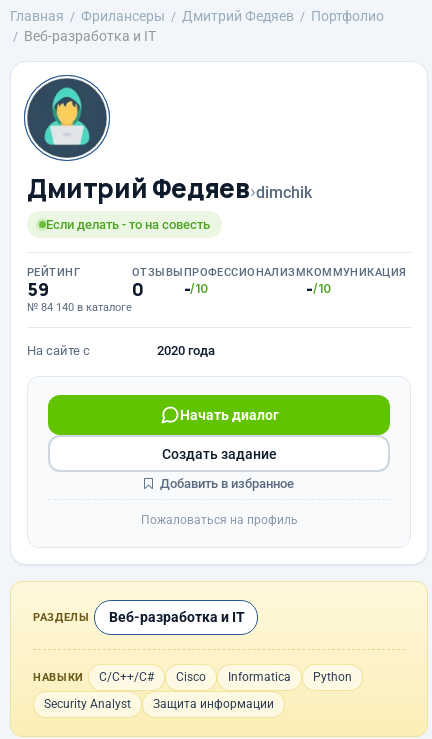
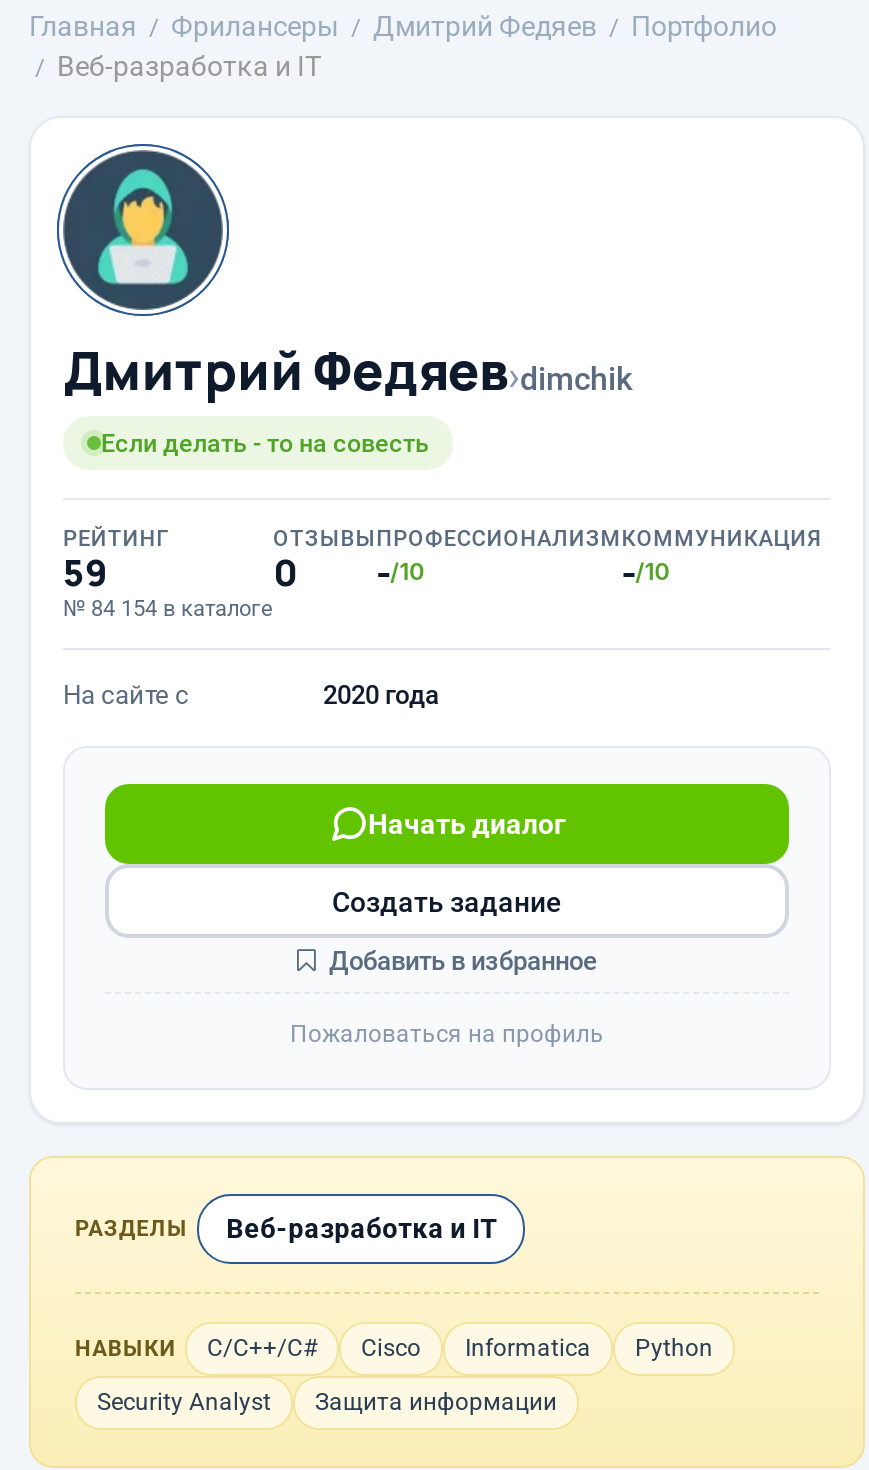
- № 84 140 в каталоге
+ № 84 154 в каталоге
